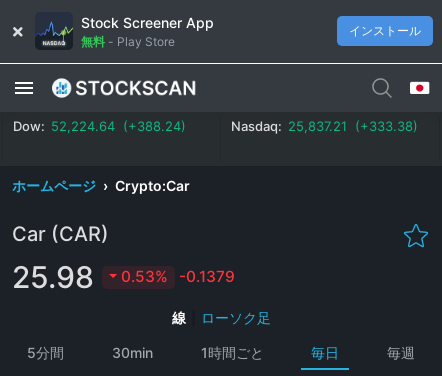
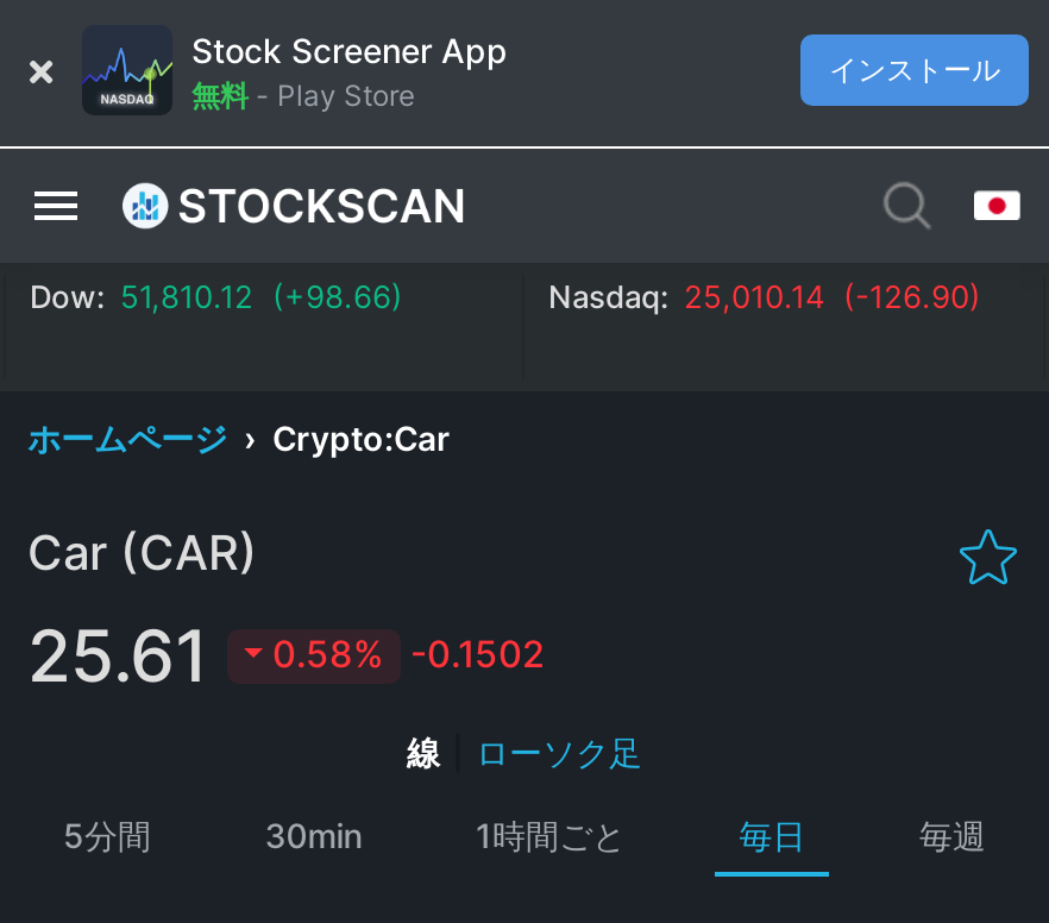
- Dow: 52,224.64 (+388.24)
+ Dow: 51,810.12 (+98.66)

- Nasdaq: 25,837.21 (+333.38)
+ Nasdaq: 25,010.14 (-126.90)

- 25.98
+ 25.61

- 0.53% -0.1379
+ 0.58% -0.1502
